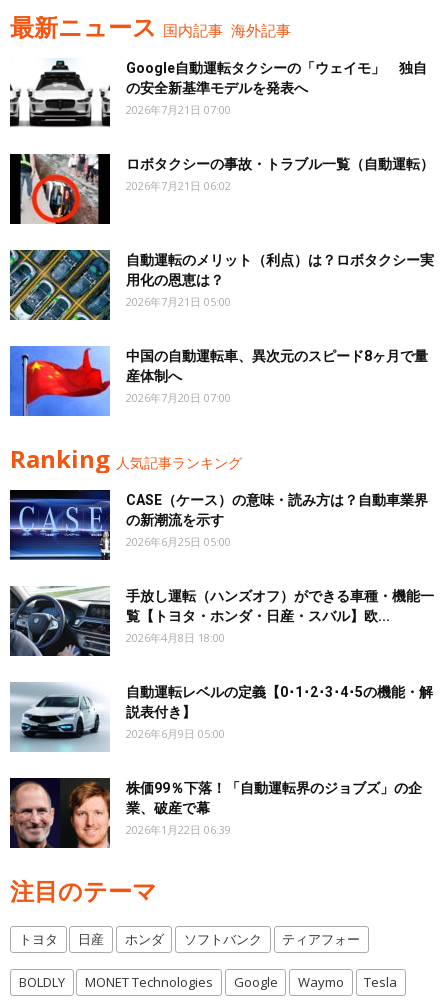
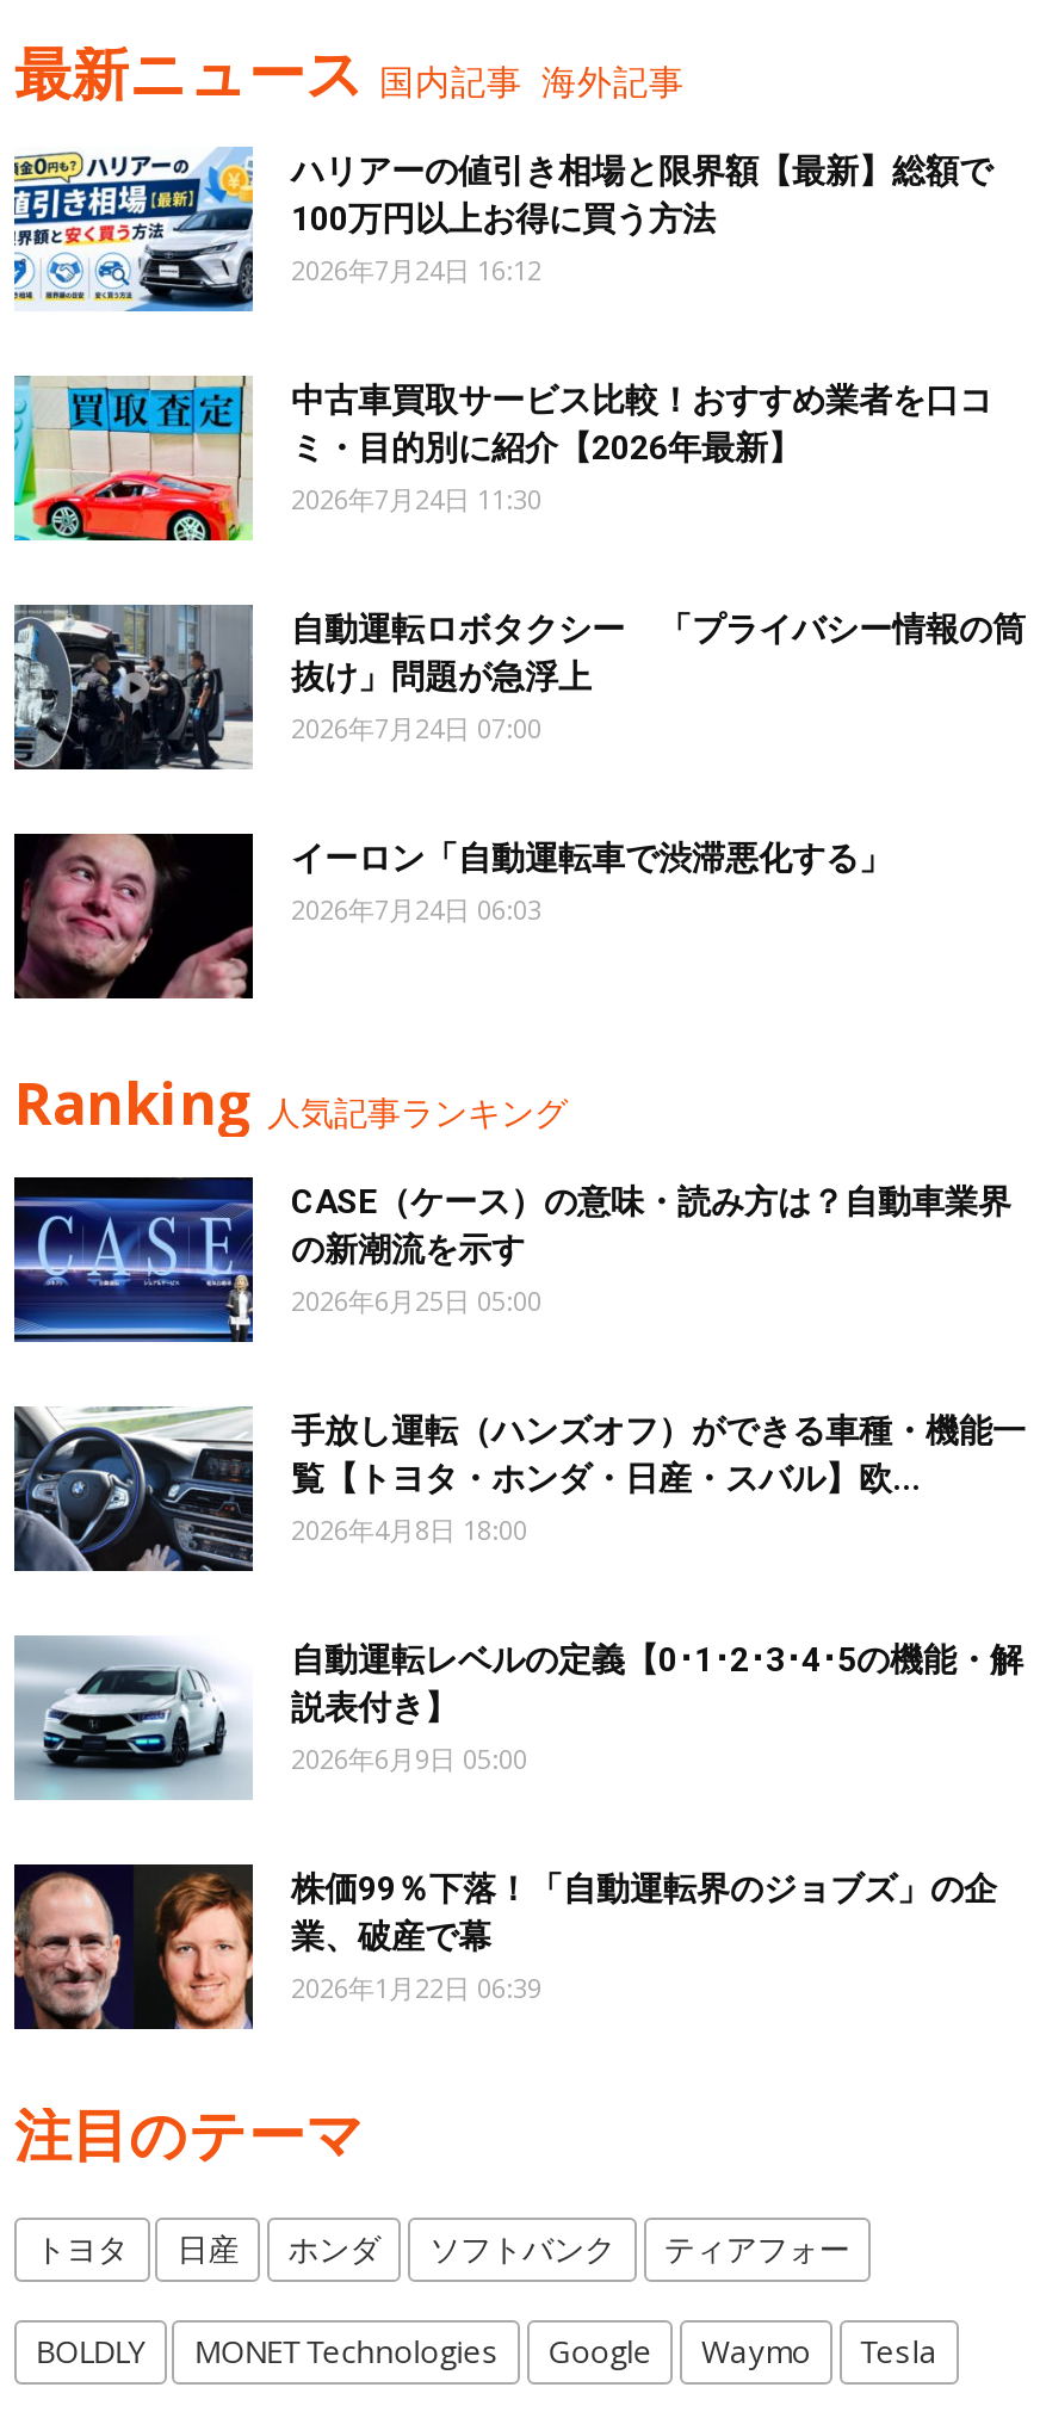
- [image]
- Google自動運転タクシーの「ウェイモ」 独自
- の安全新基準モデルを発表へ
- 2026年7月21日 07:00
+ [image]
+ ハリアーの値引き相場と限界額【最新】総額で
+ 100万円以上お得に買う方法
+ 2026年7月24日 16:12

- [image]
- ロボタクシーの事故・トラブル一覧（自動運転）
- 2026年7月21日 06:02
+ [image]
+ 中古車買取サービス比較！おすすめ業者を口コ
+ ミ・目的別に紹介【2026年最新】
+ 2026年7月24日 11:30

- [image]
- 自動運転のメリット（利点）は？ロボタクシー実
- 用化の恩恵は？
- 2026年7月21日 05:00
+ [image]
+ 自動運転ロボタクシー 「プライバシー情報の筒
+ 抜け」問題が急浮上
+ 2026年7月24日 07:00

- [image]
- 中国の自動運転車、異次元のスピード8ヶ月で量
- 産体制へ
- 2026年7月20日 07:00
+ [image]
+ イーロン「自動運転車で渋滞悪化する」
+ 2026年7月24日 06:03
